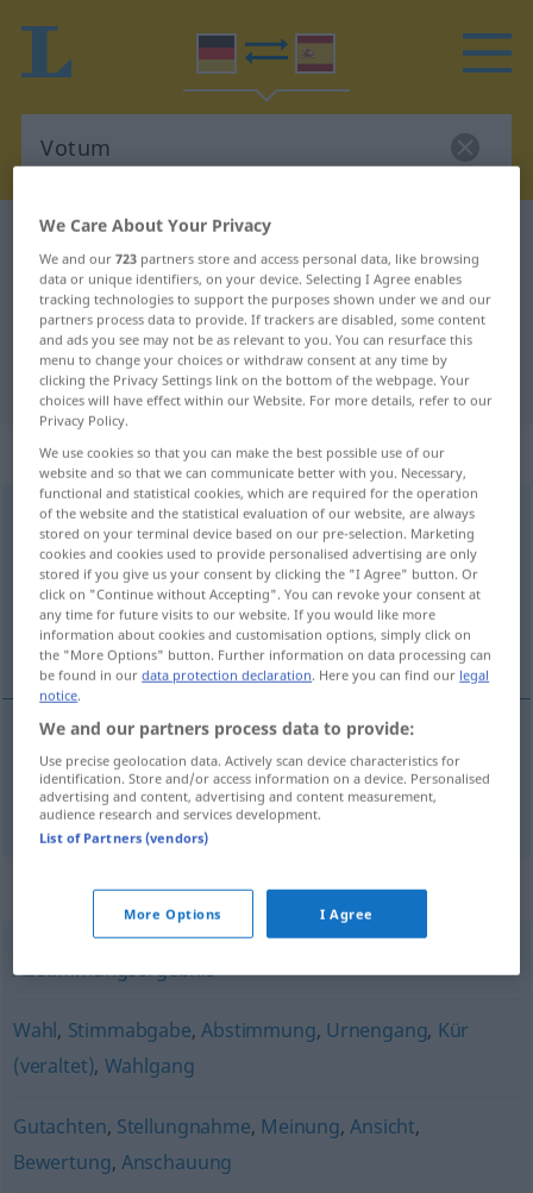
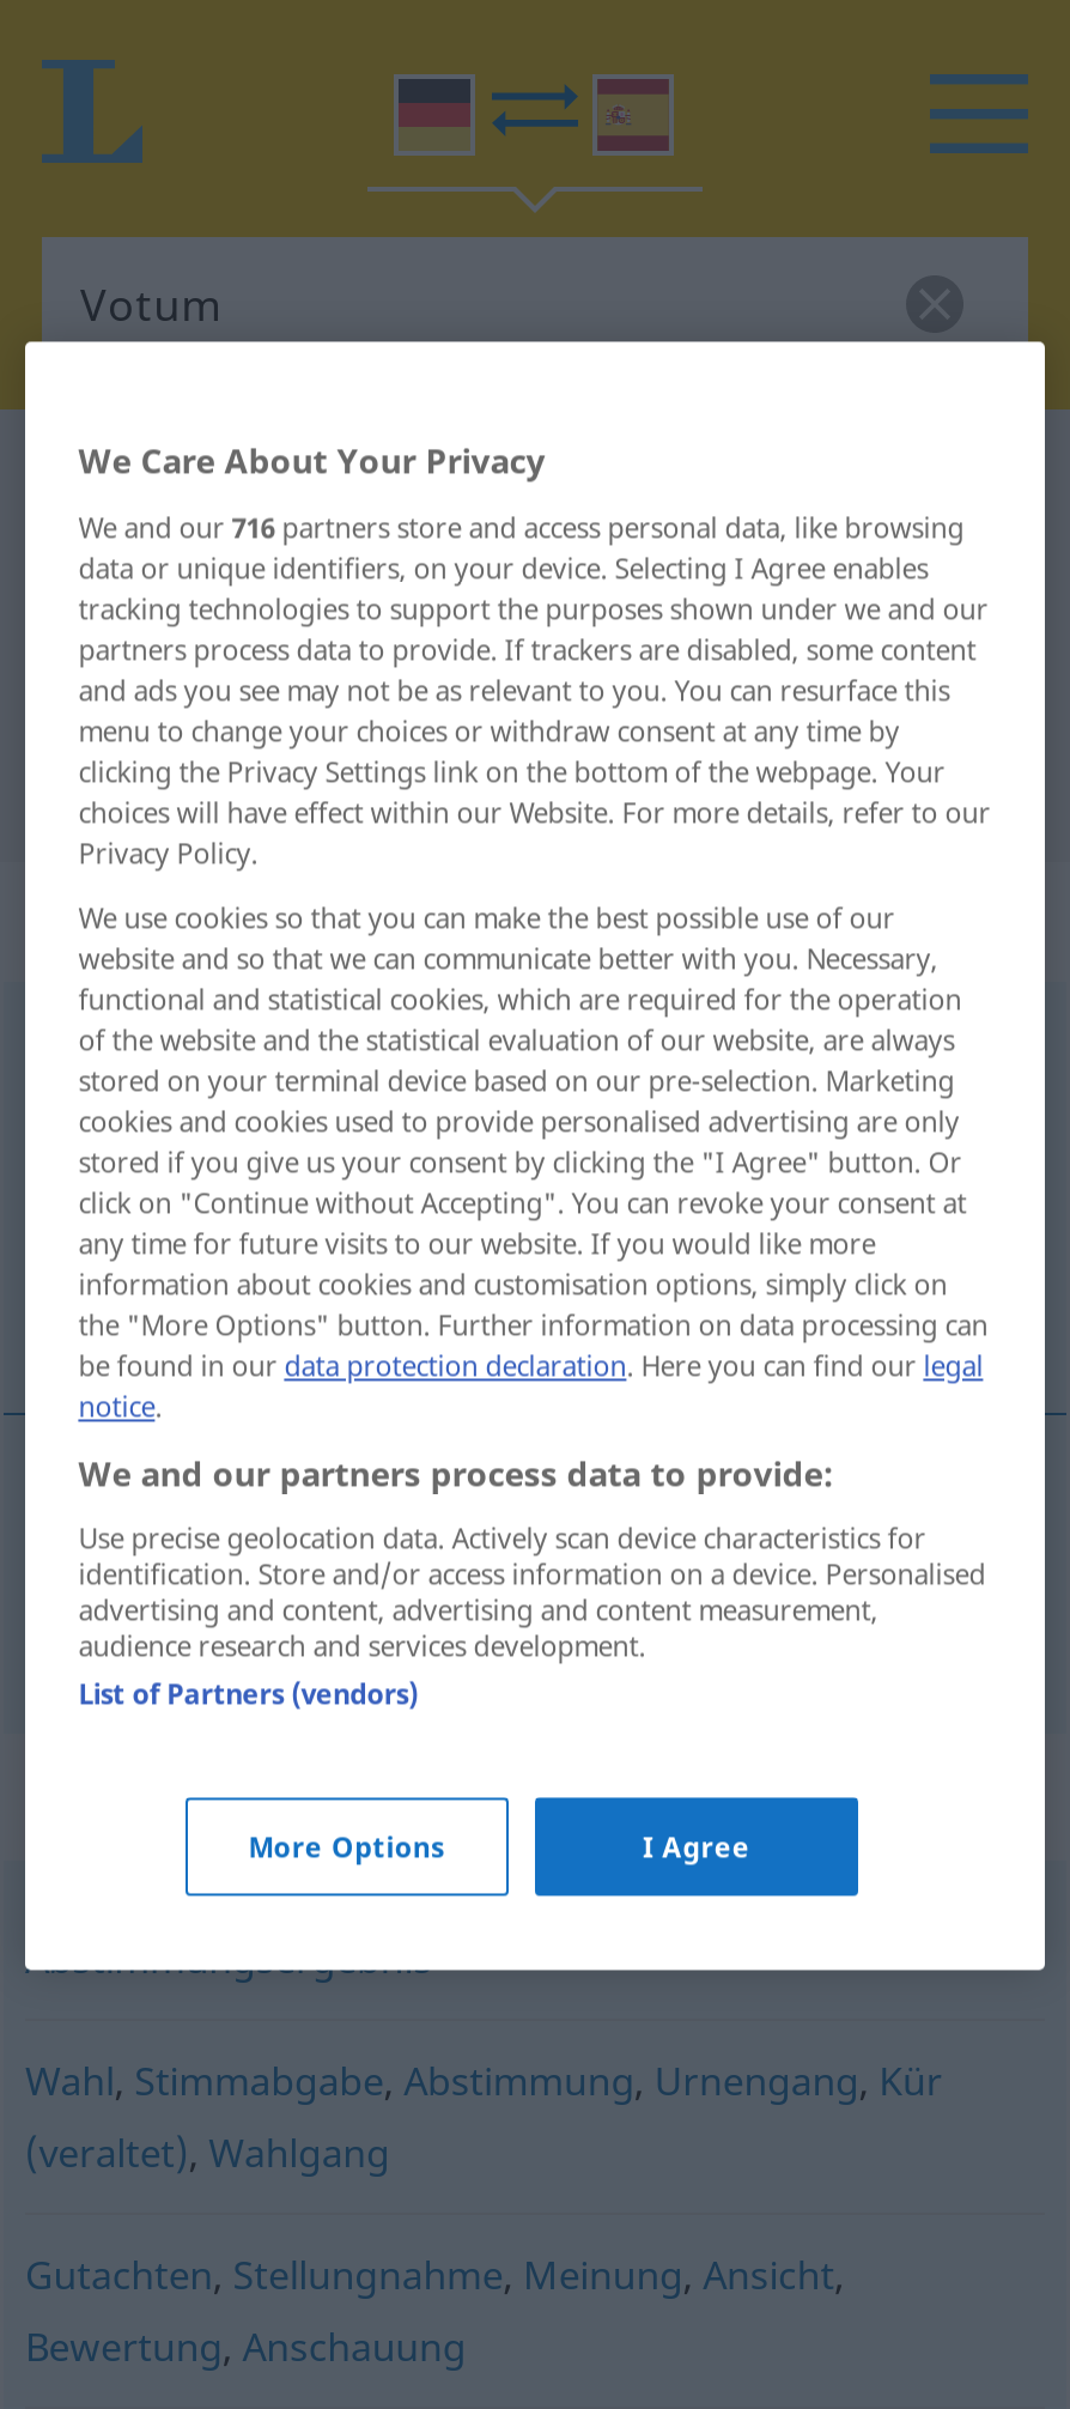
- We and our 723 partners store and access personal data, like browsing
+ We and our 716 partners store and access personal data, like browsing
